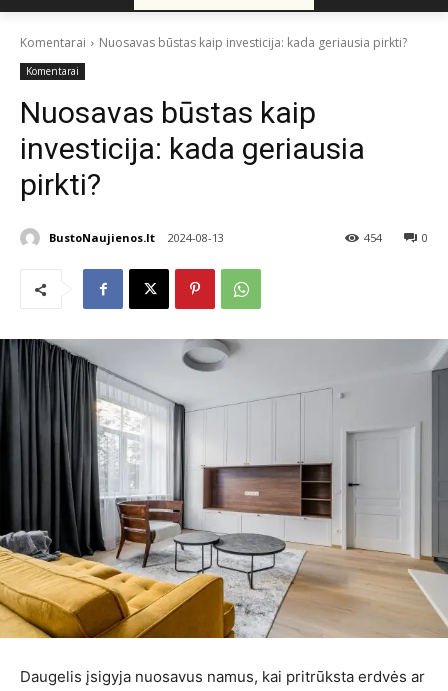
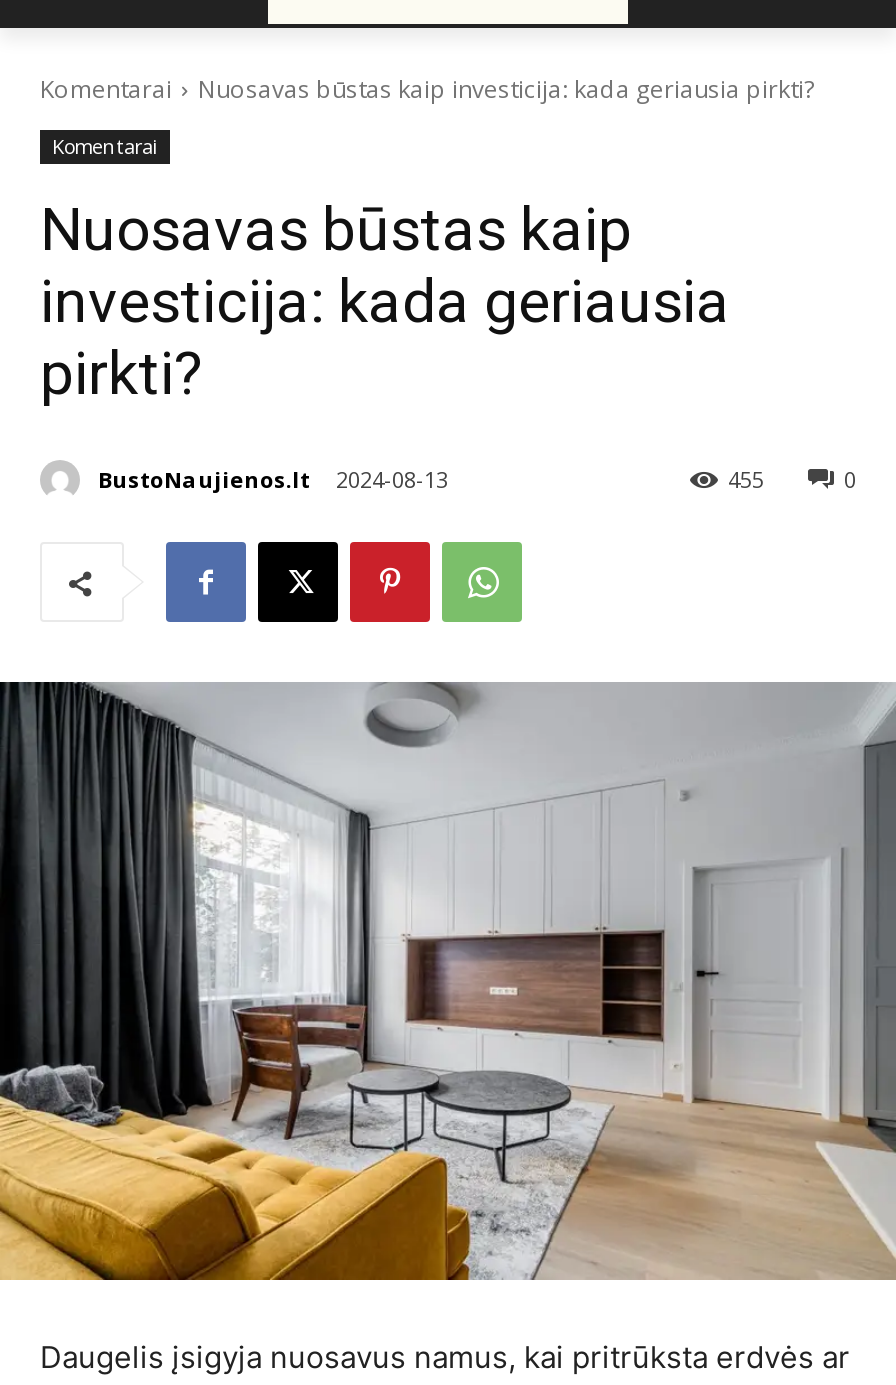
- 454
+ 455
